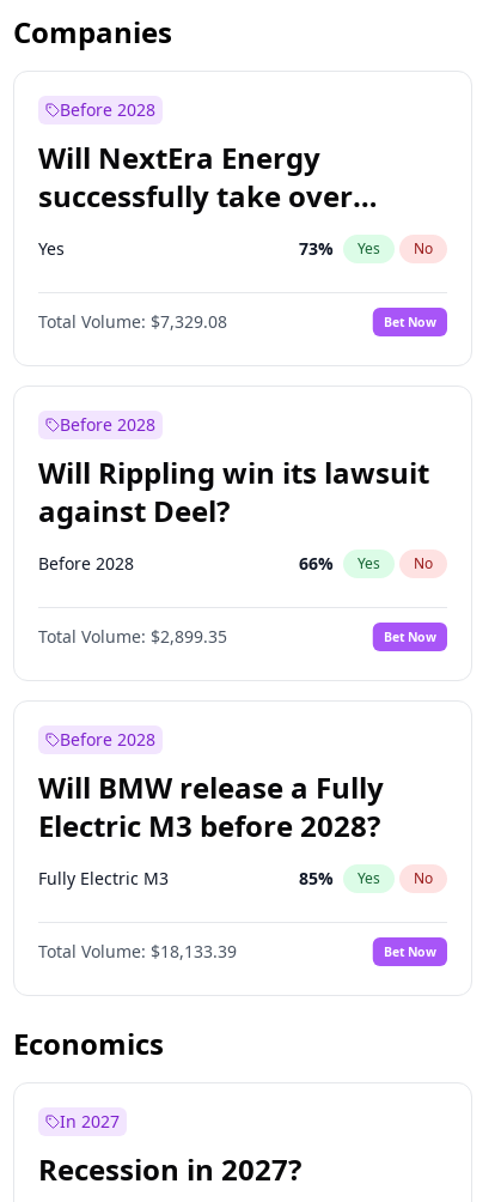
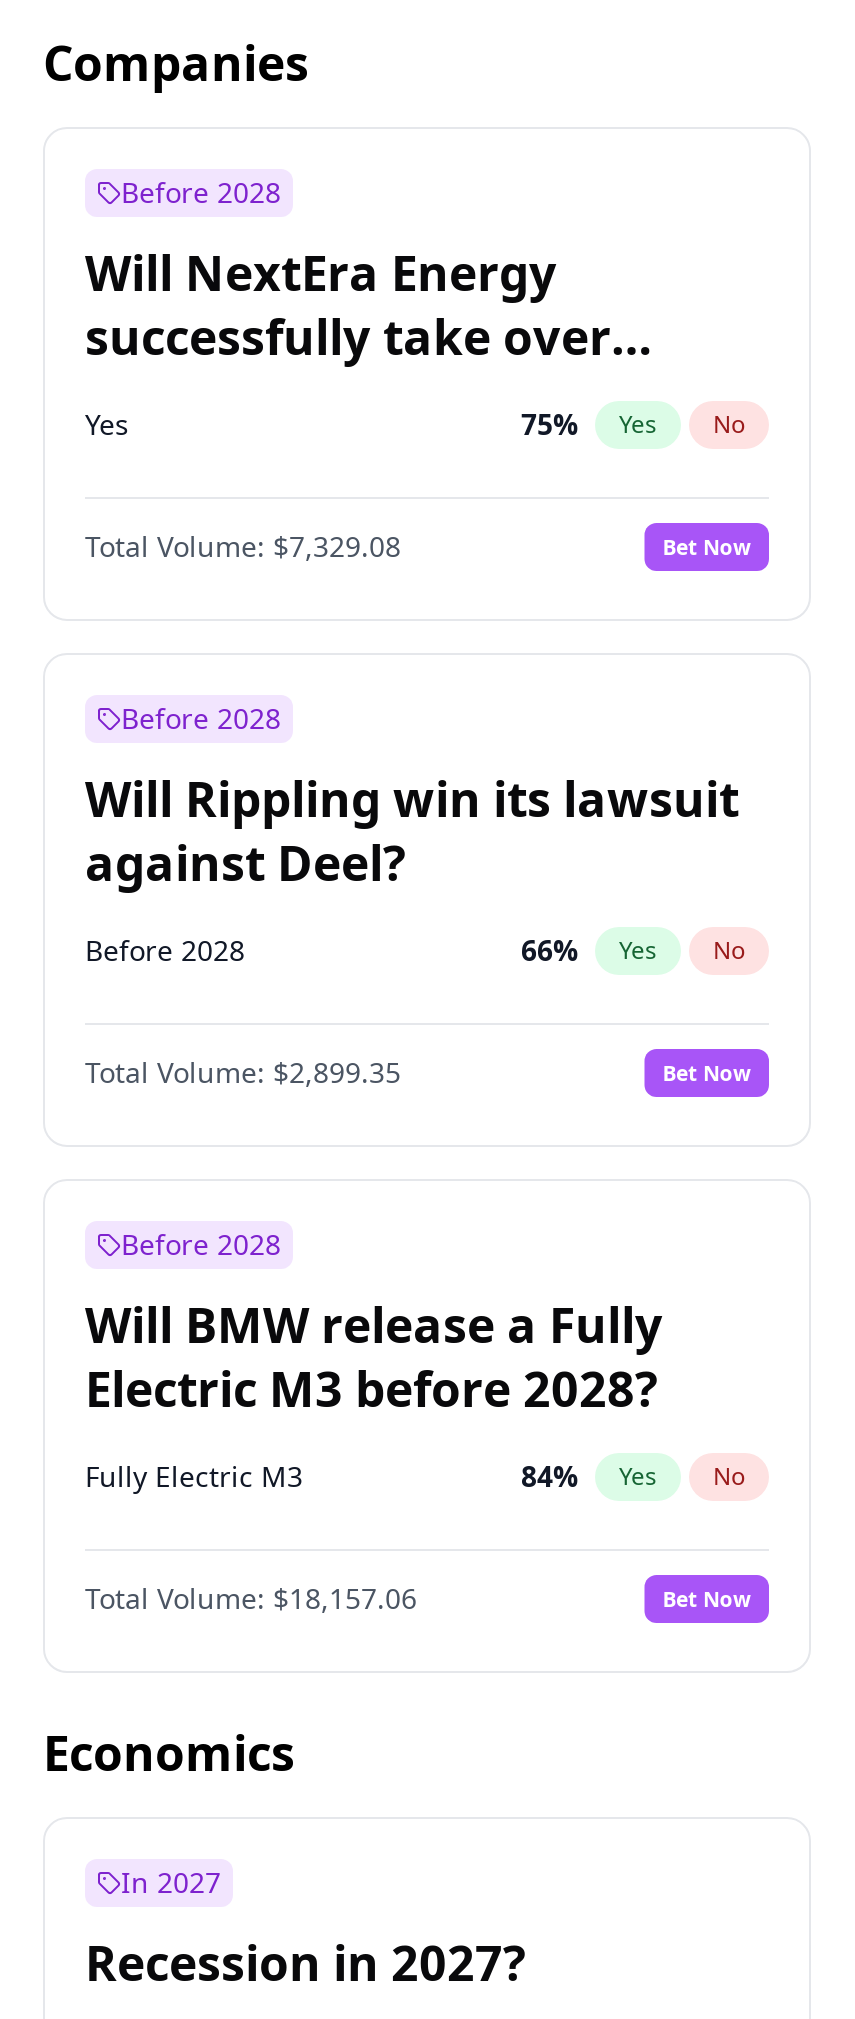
- 73%
+ 75%

- 85% Yes No
+ 84% Yes No

- Total Volume: $18,133.39
+ Total Volume: $18,157.06
